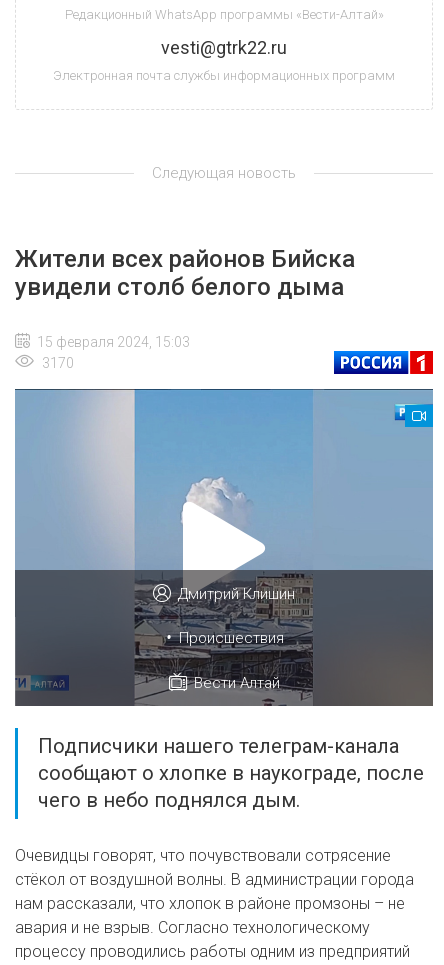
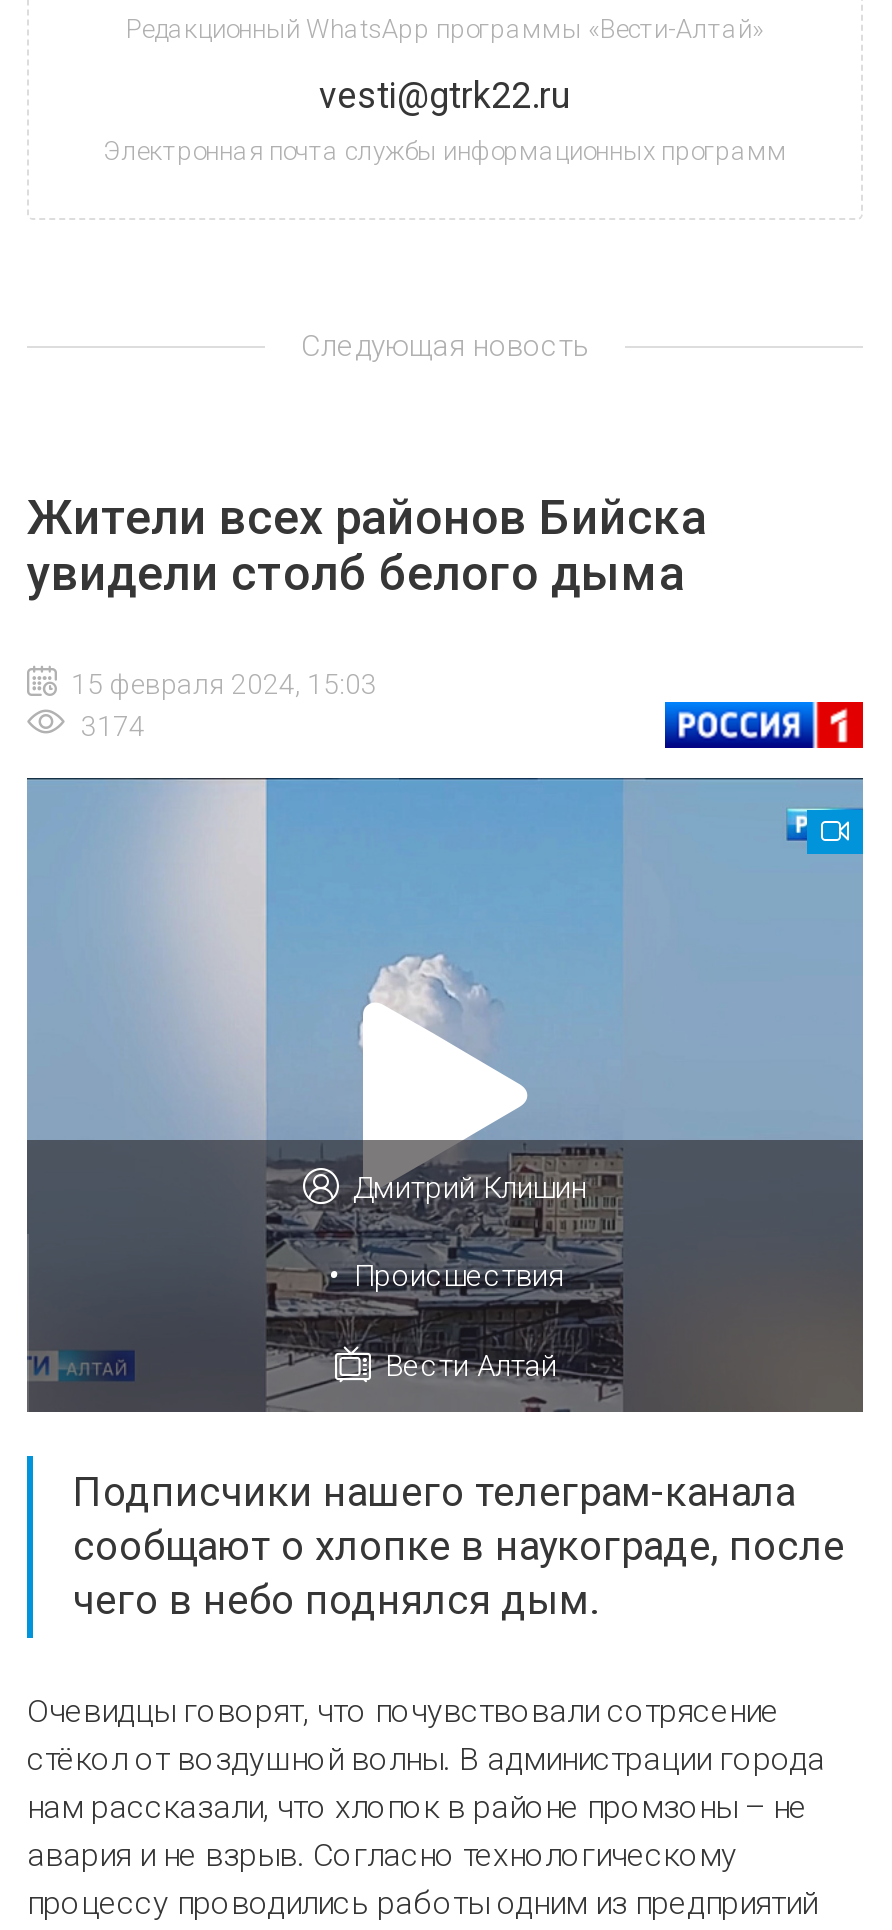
- 3170
+ 3174
